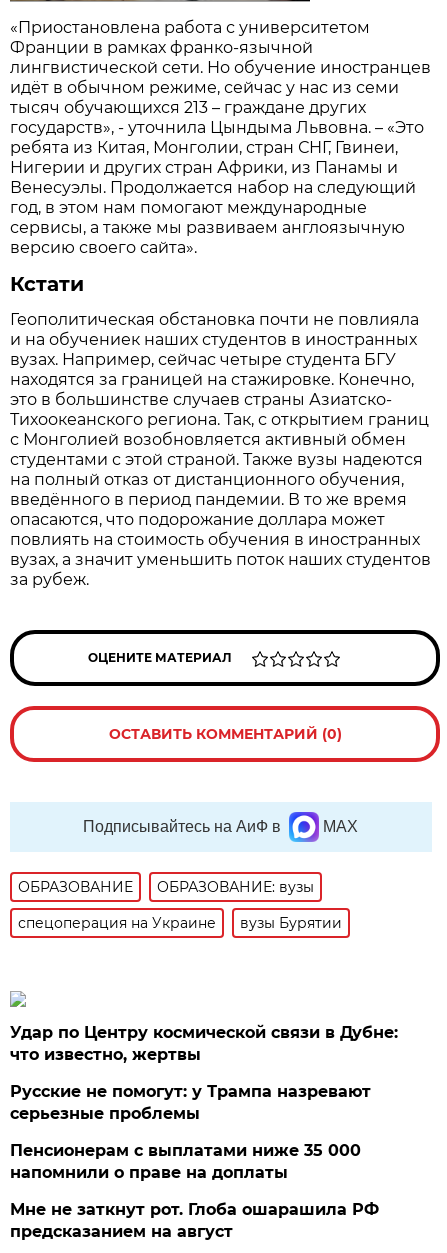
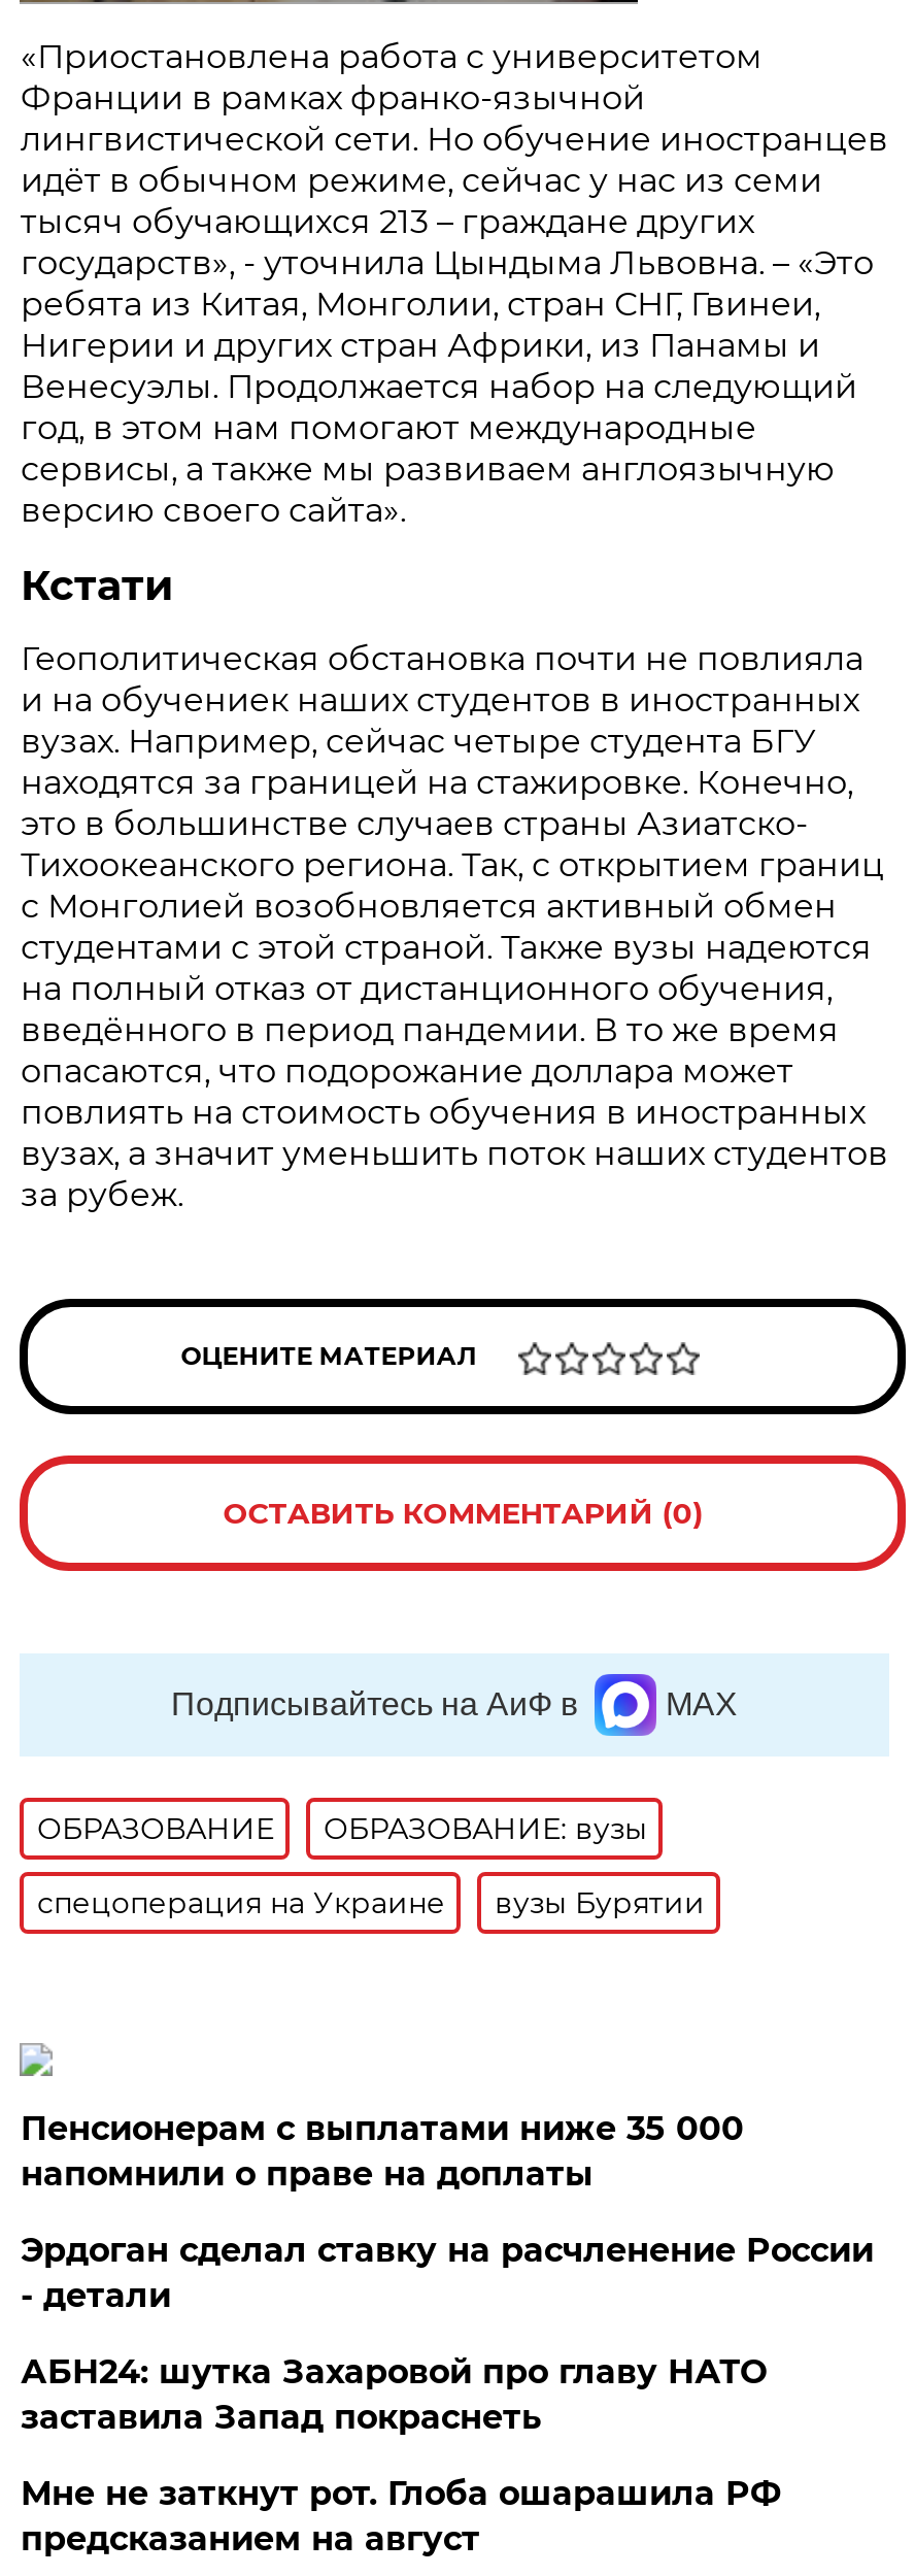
- Удар по Центру космической связи в Дубне:
- что известно, жертвы
- Русские не помогут: у Трампа назревают
- серьезные проблемы

moved up: Пенсионерам с выплатами ниже 35 000 | напомнили о праве на доплаты

+ Эрдоган сделал ставку на расчленение России
+ - детали
+ АБН24: шутка Захаровой про главу НАТО
+ заставила Запад покраснеть
